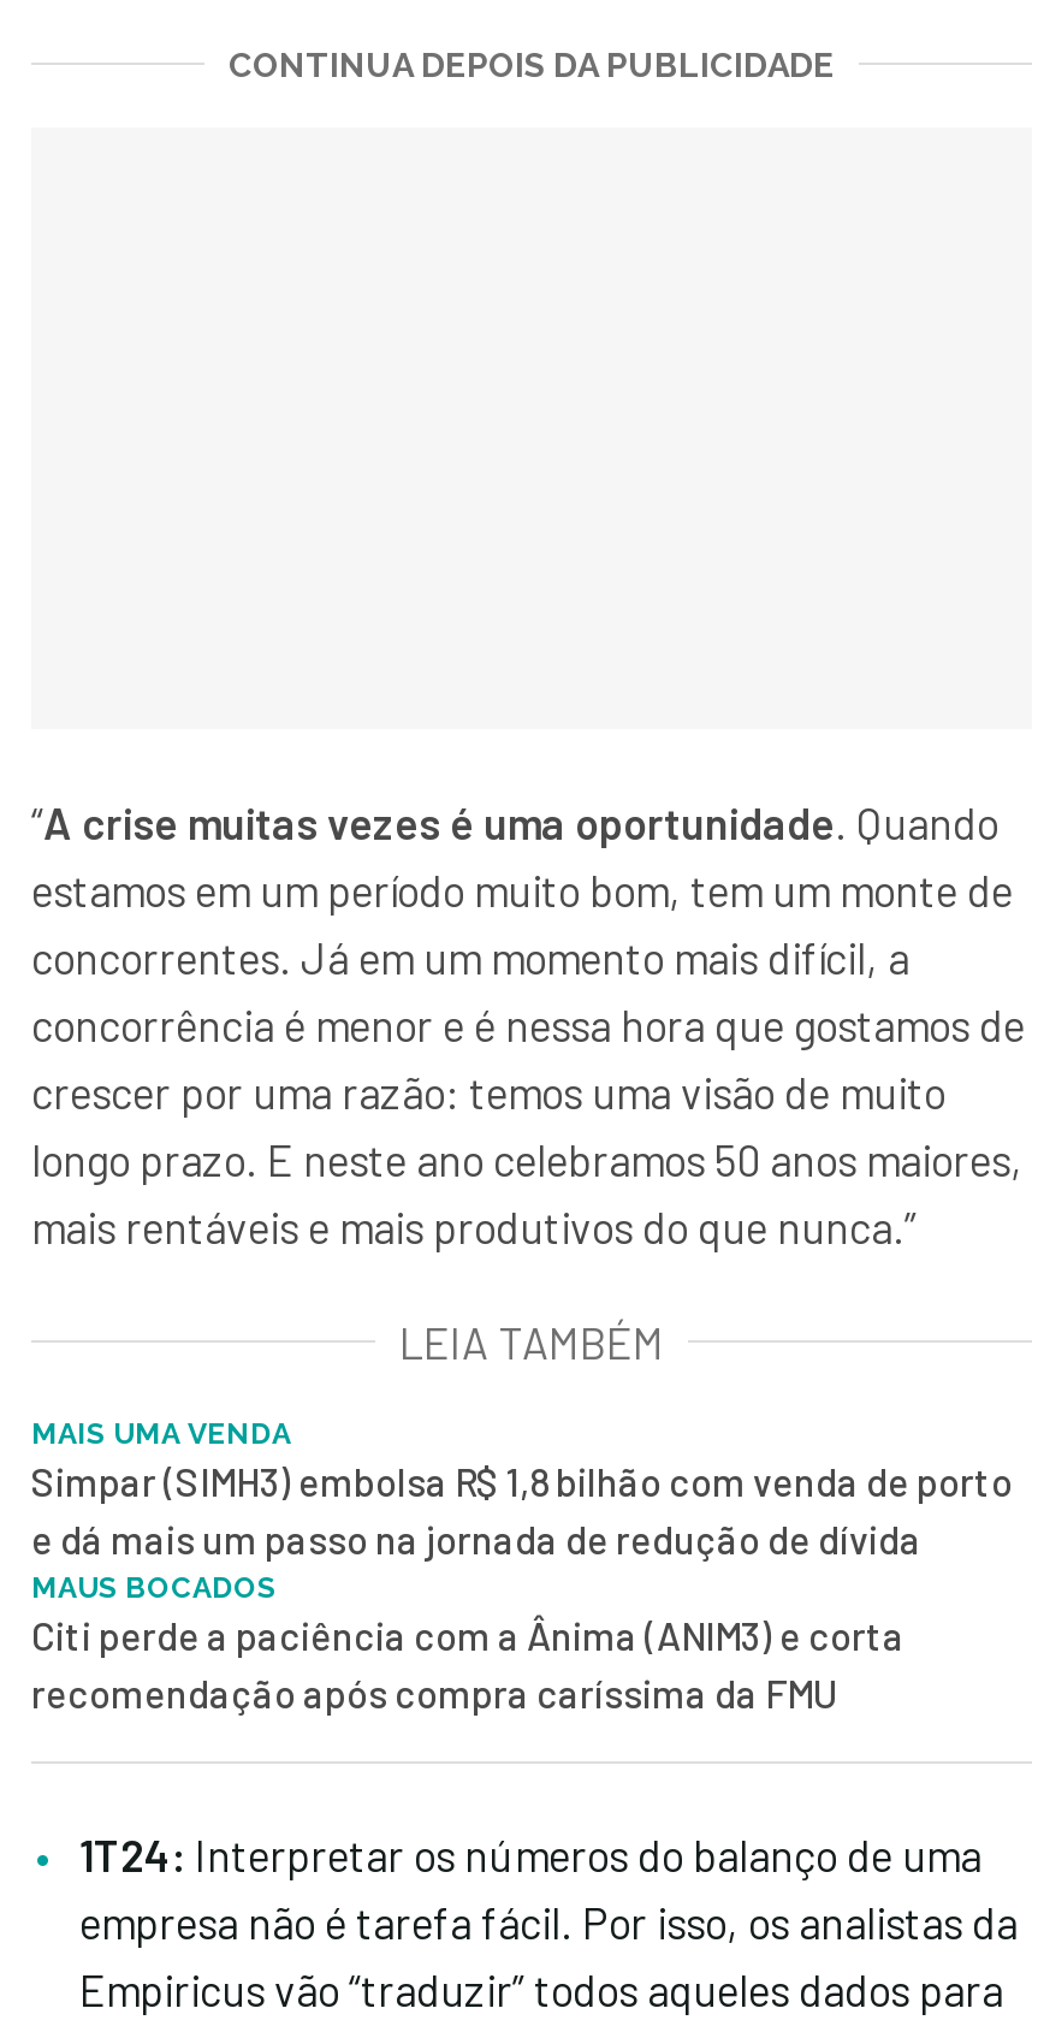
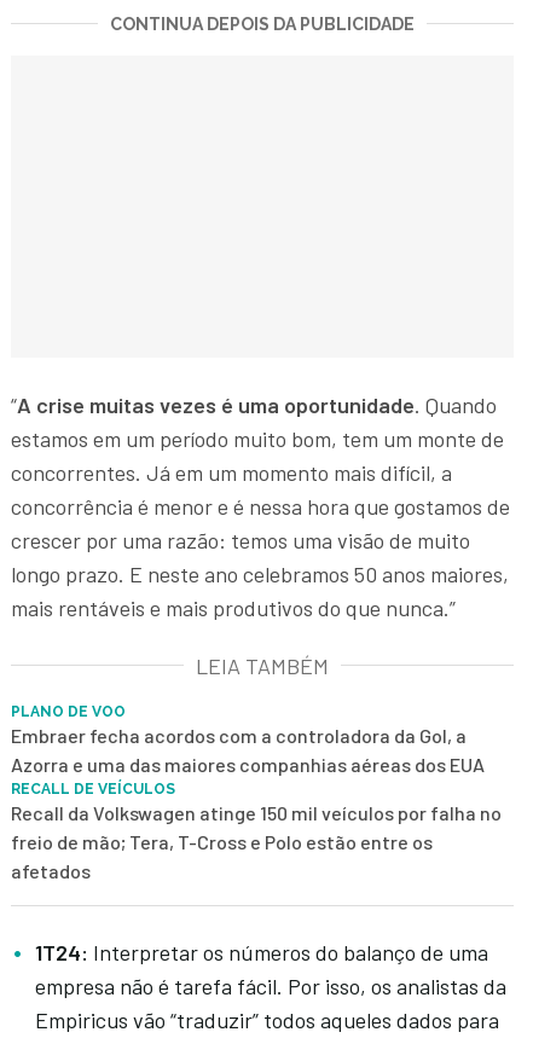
- MAIS UMA VENDA
- Simpar (SIMH3) embolsa R$ 1,8 bilhão com venda de porto
- e dá mais um passo na jornada de redução de dívida
- MAUS BOCADOS
- Citi perde a paciência com a Ânima (ANIM3) e corta
- recomendação após compra caríssima da FMU
+ PLANO DE VOO
+ Embraer fecha acordos com a controladora da Gol, a
+ Azorra e uma das maiores companhias aéreas dos EUA
+ RECALL DE VEÍCULOS
+ Recall da Volkswagen atinge 150 mil veículos por falha no
+ freio de mão; Tera, T-Cross e Polo estão entre os
+ afetados
